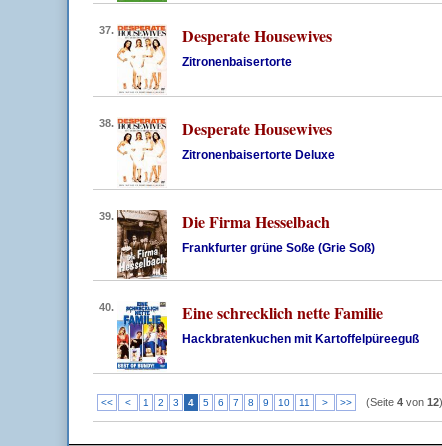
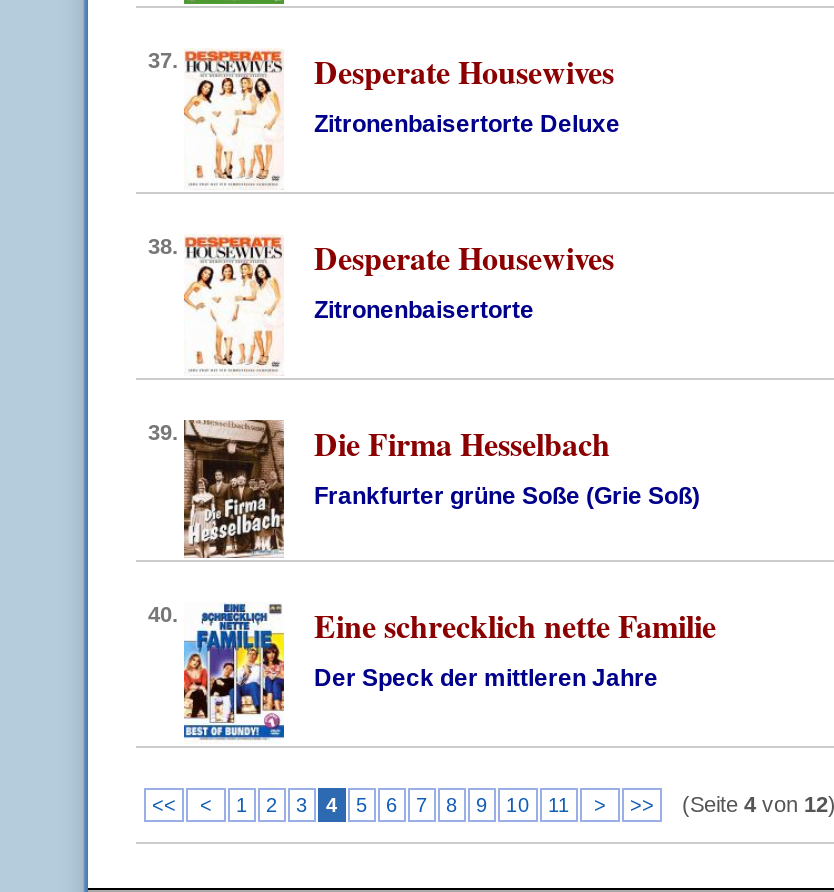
moved down: Zitronenbaisertorte

moved up: Zitronenbaisertorte Deluxe

- Hackbratenkuchen mit Kartoffelpüreeguß
+ Der Speck der mittleren Jahre
